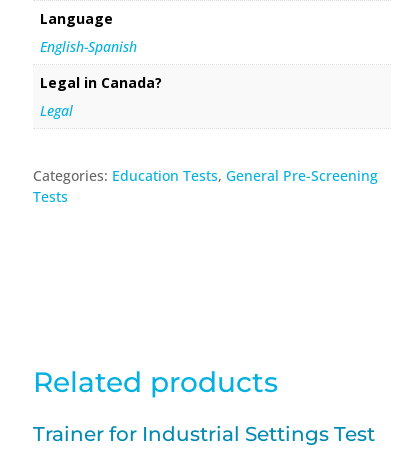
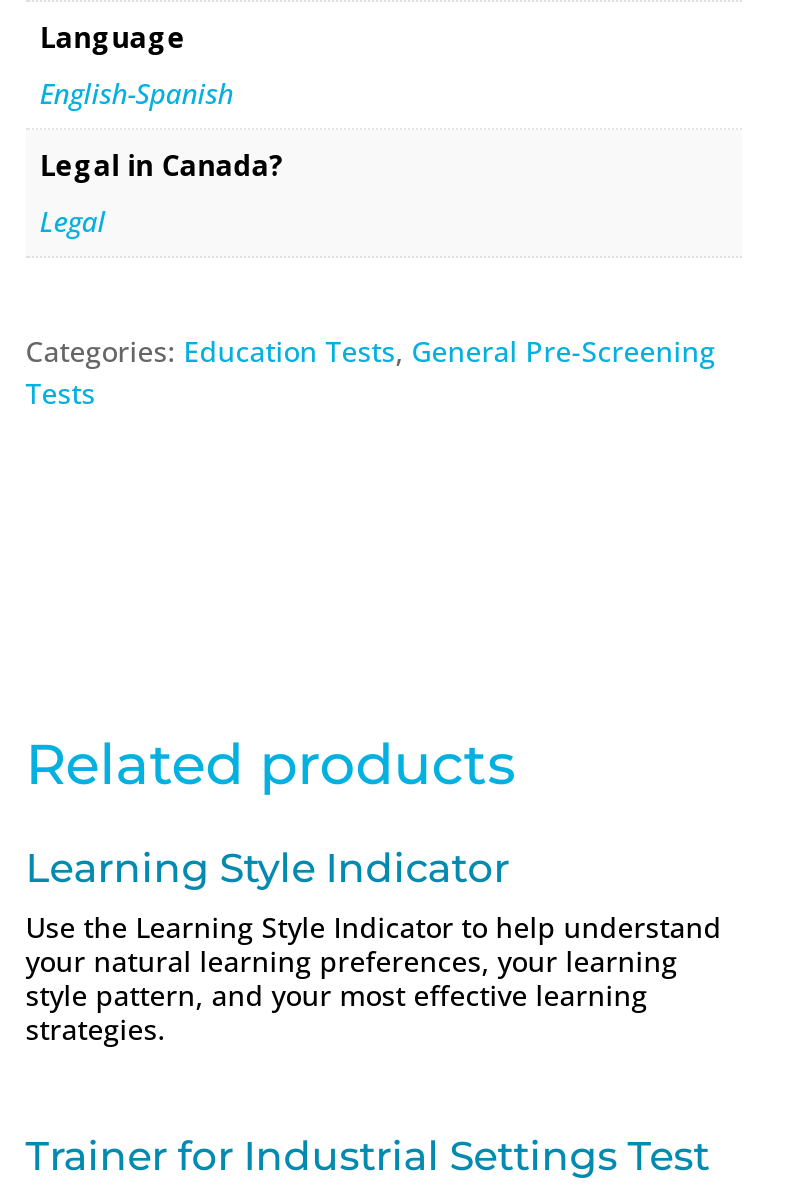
+ Learning Style Indicator
+ Use the Learning Style Indicator to help understand
+ your natural learning preferences, your learning
+ style pattern, and your most effective learning
+ strategies.
